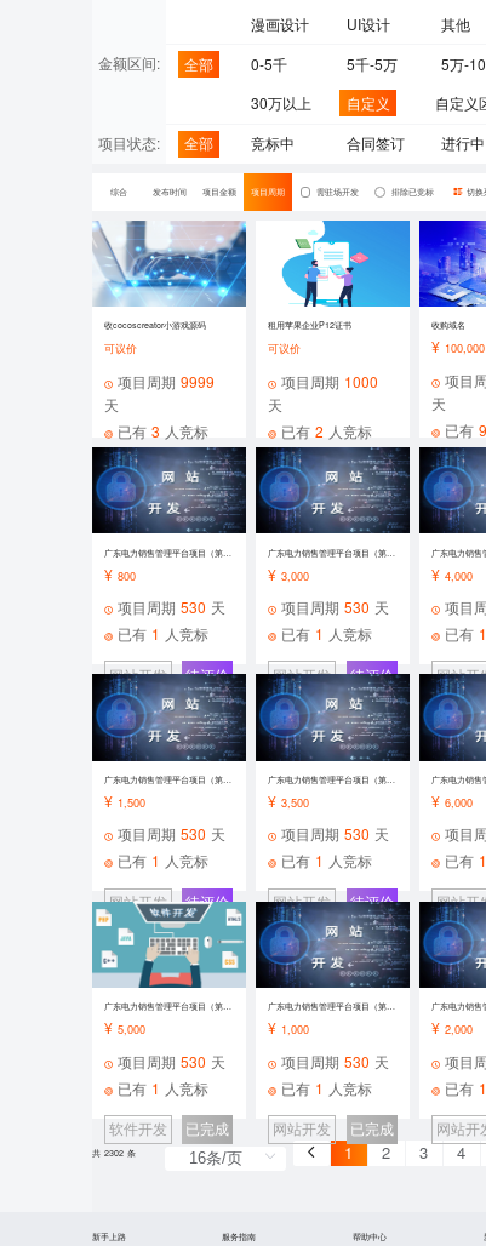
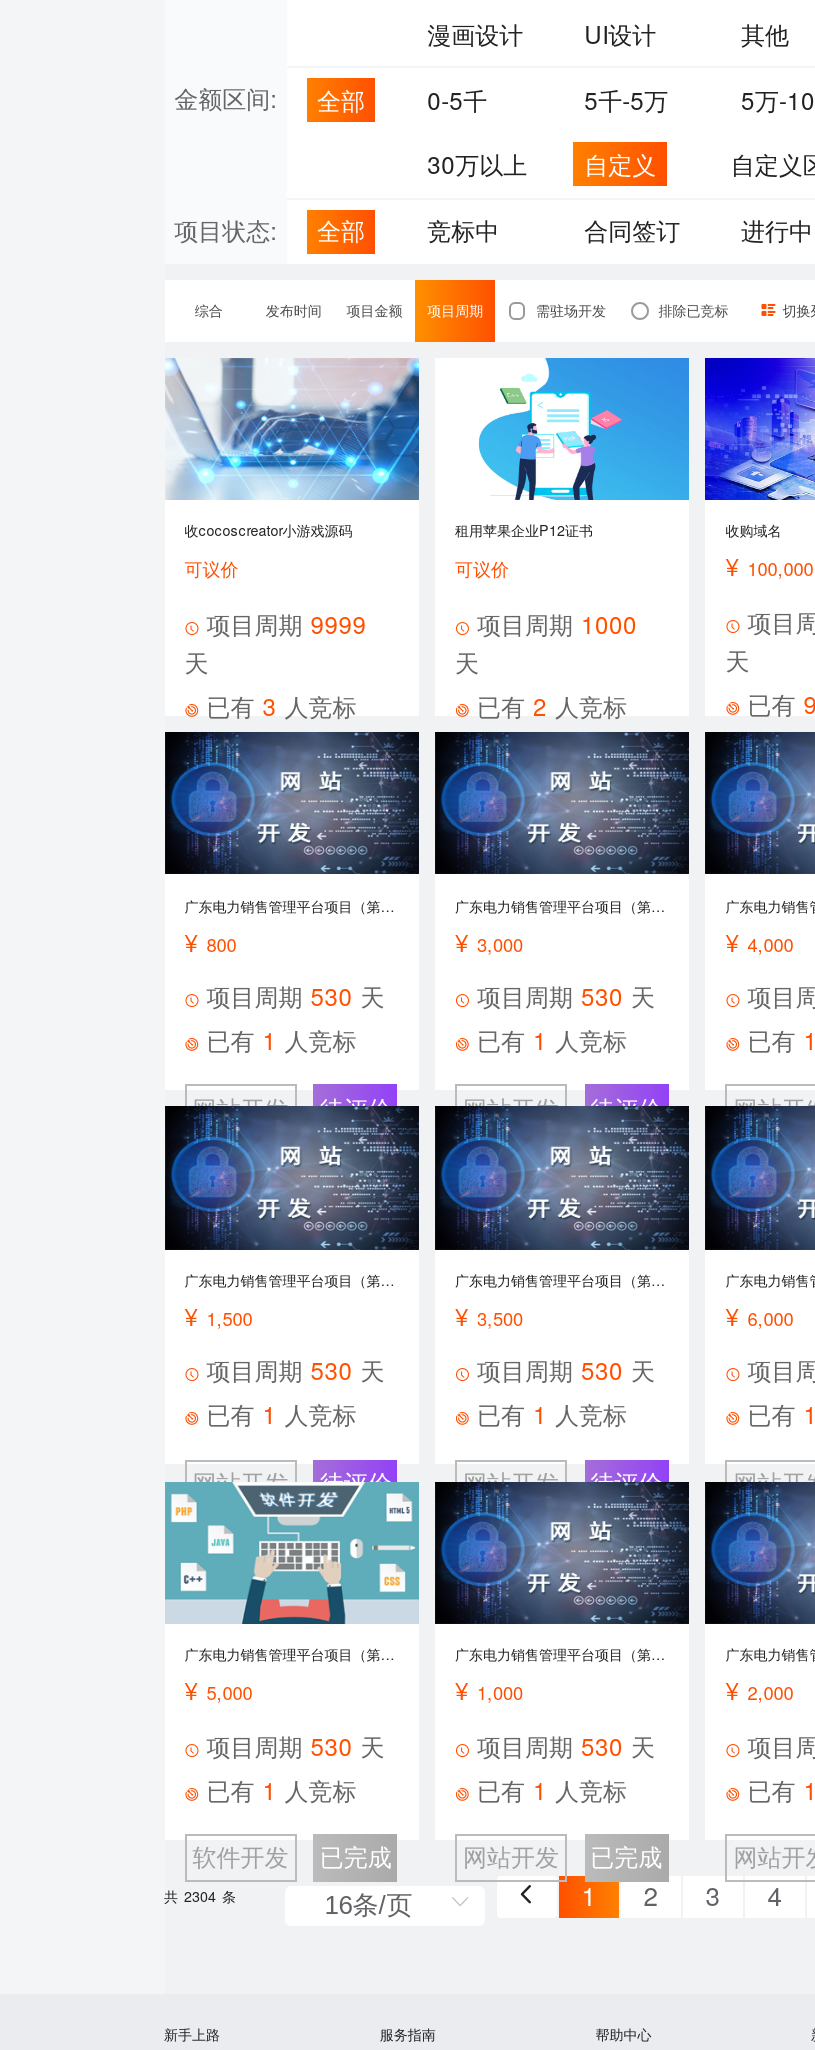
- 共 2302 条
+ 共 2304 条
